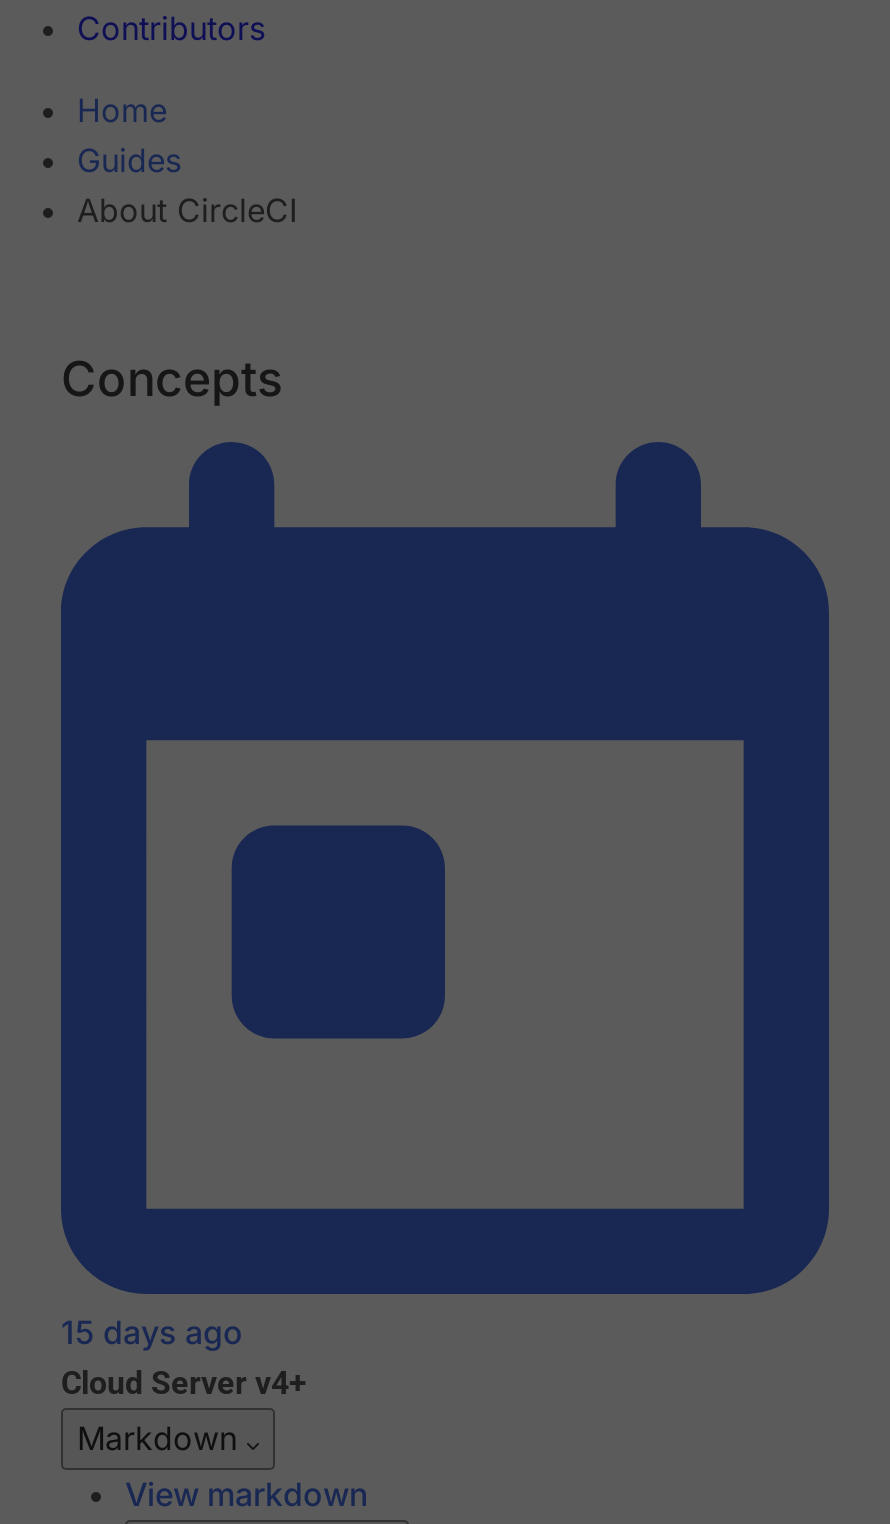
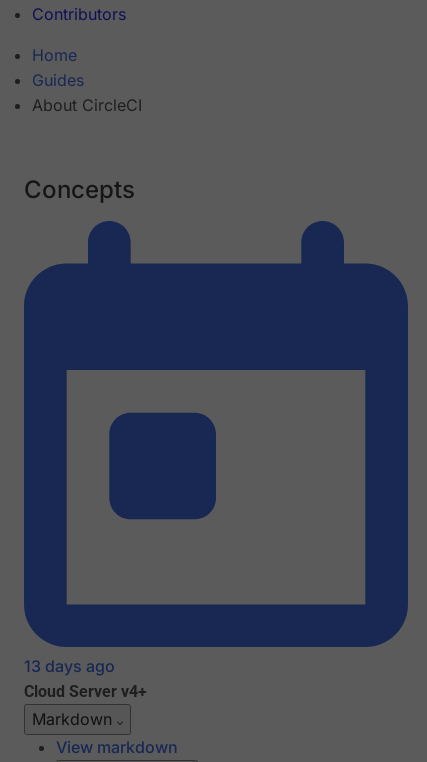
- 15 days ago
+ 13 days ago
